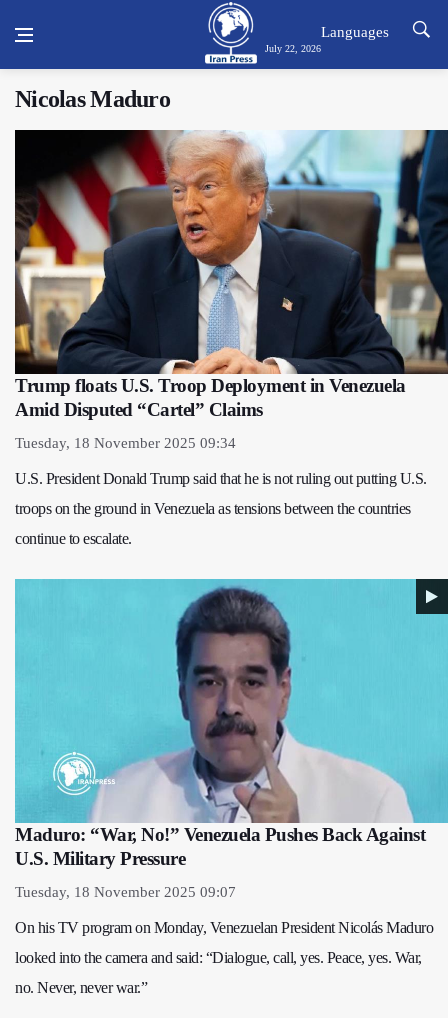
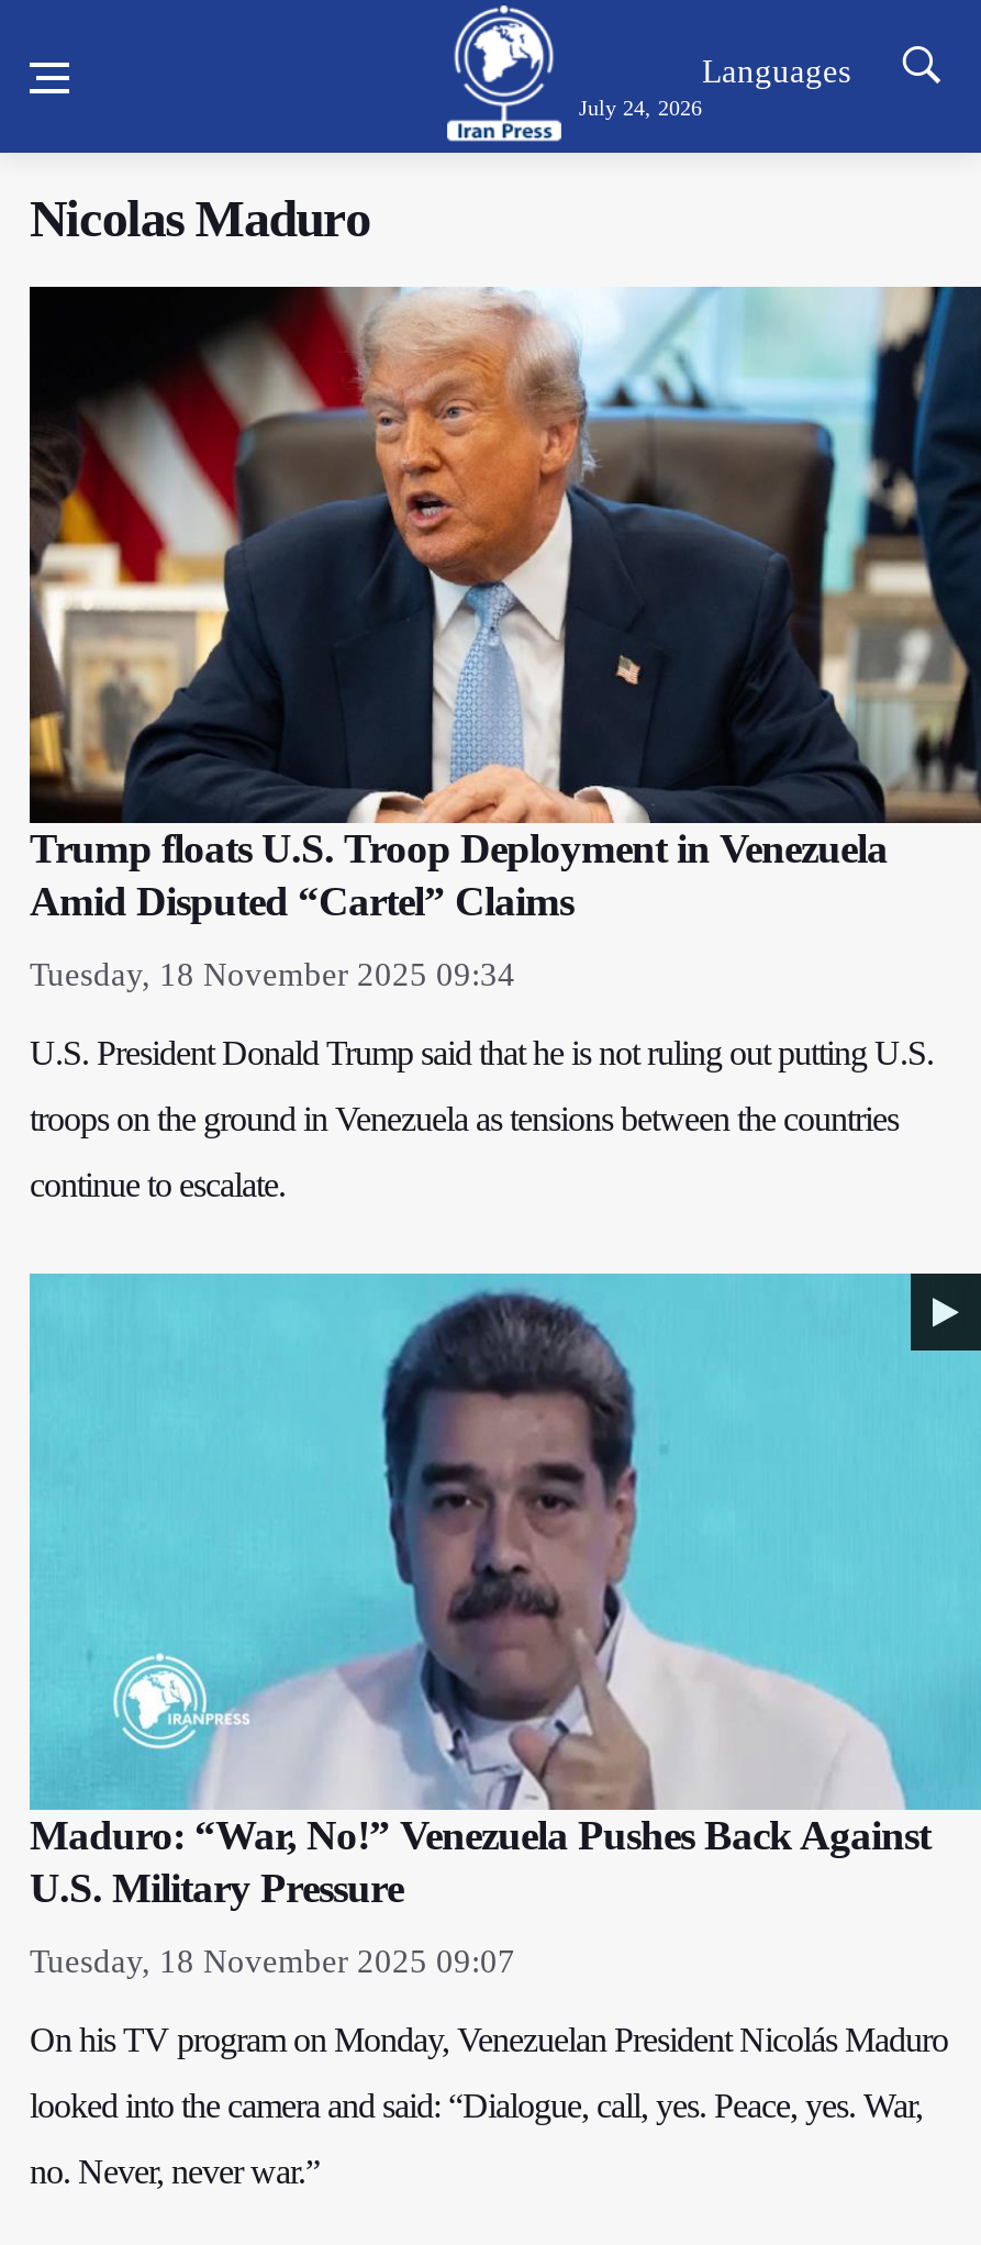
- July 22, 2026
+ July 24, 2026
